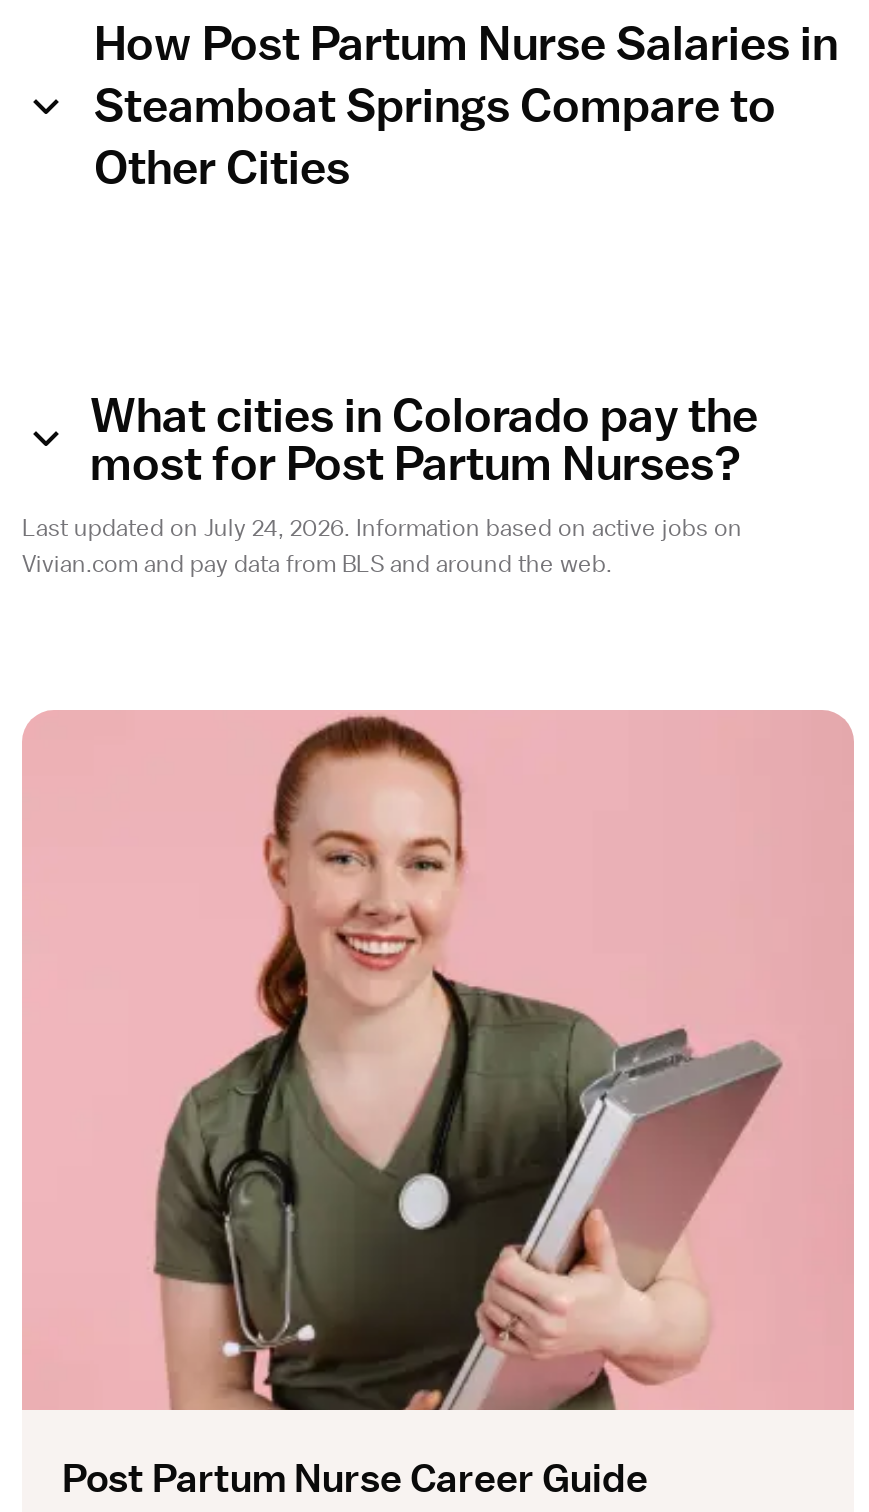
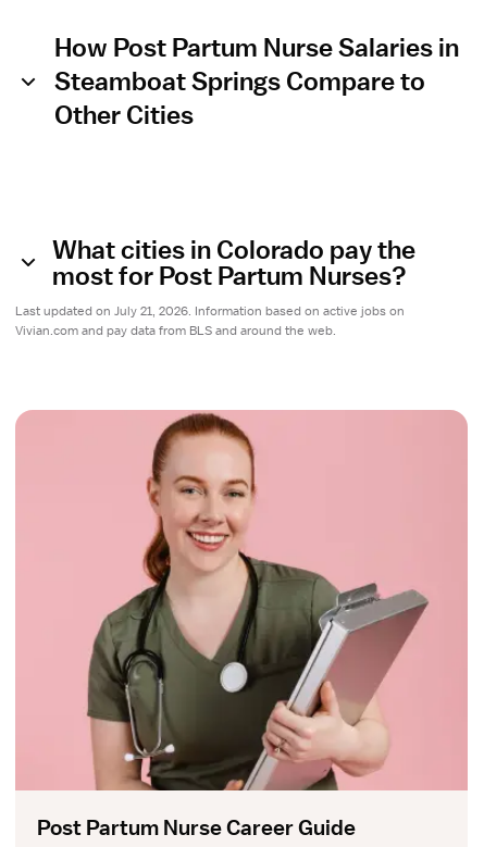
- Last updated on July 24, 2026. Information based on active jobs on
+ Last updated on July 21, 2026. Information based on active jobs on
